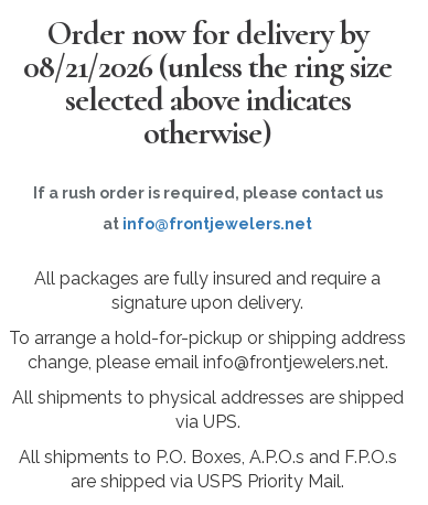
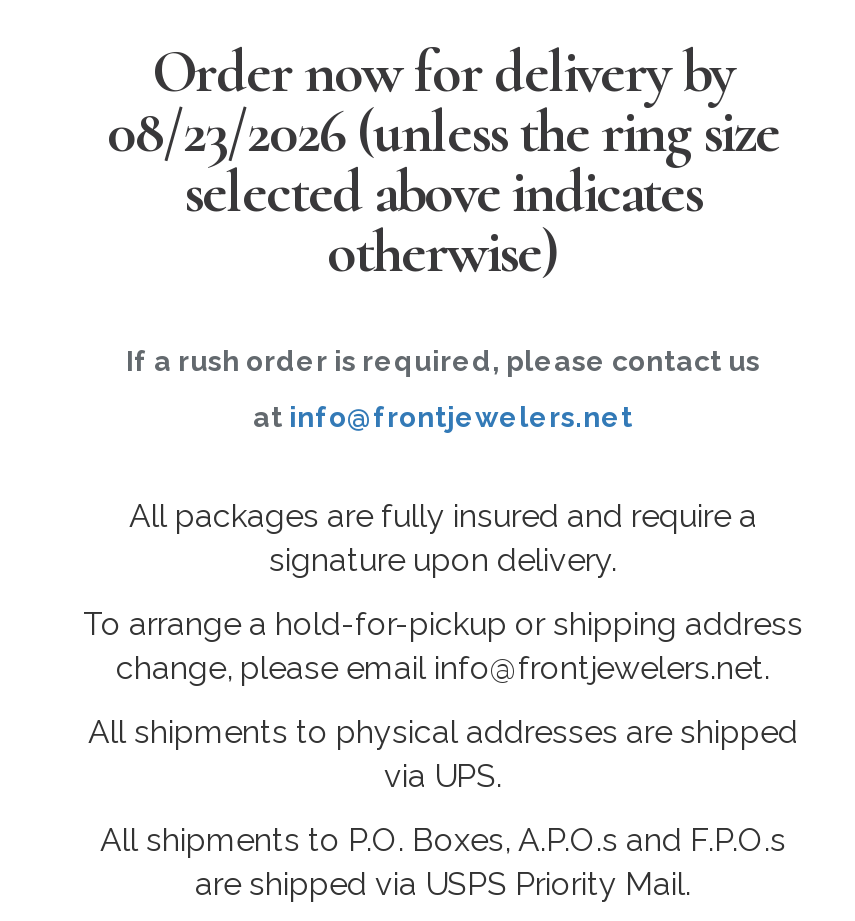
- 08/21/2026 (unless the ring size
+ 08/23/2026 (unless the ring size
